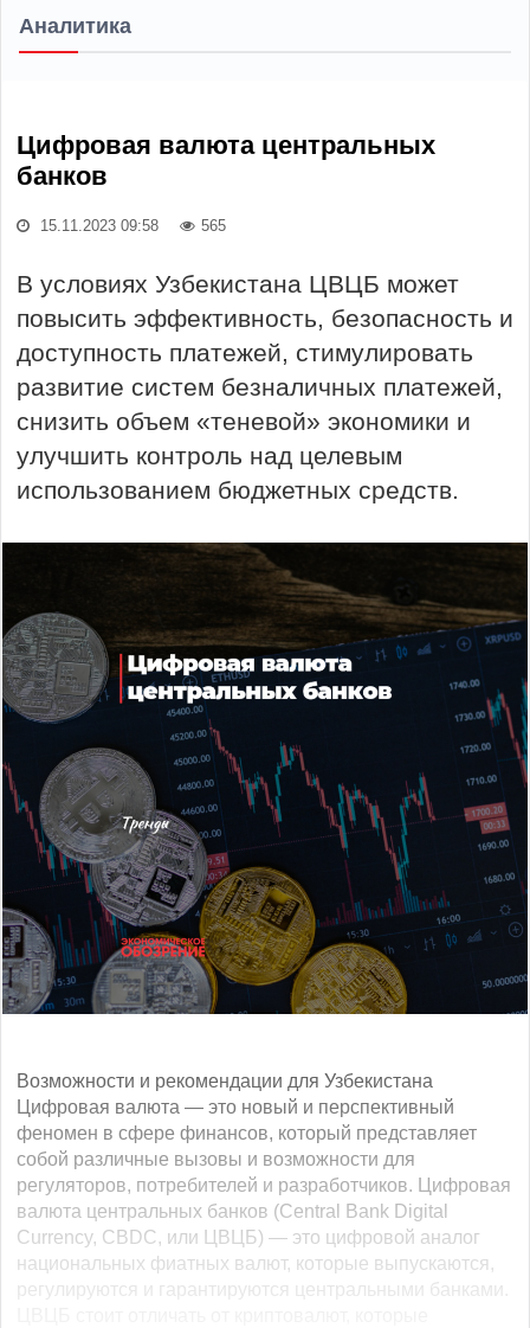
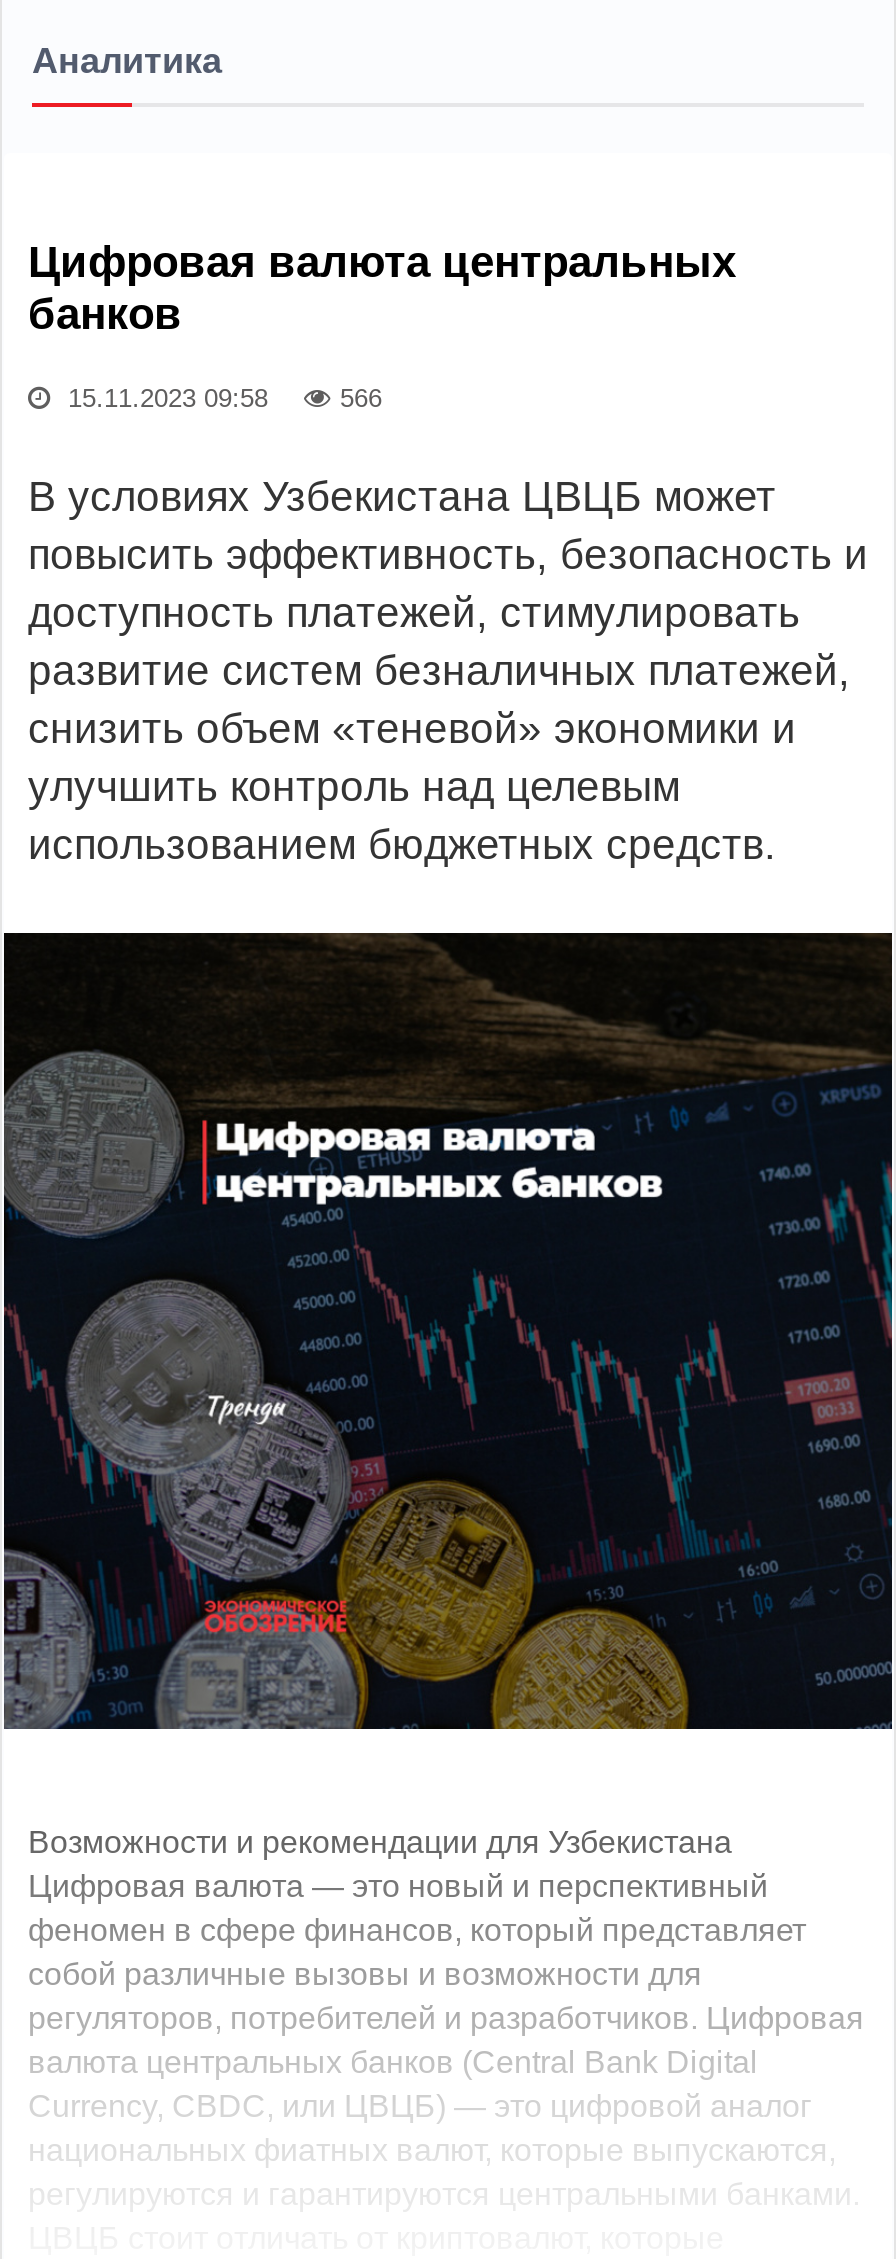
- 565
+ 566
